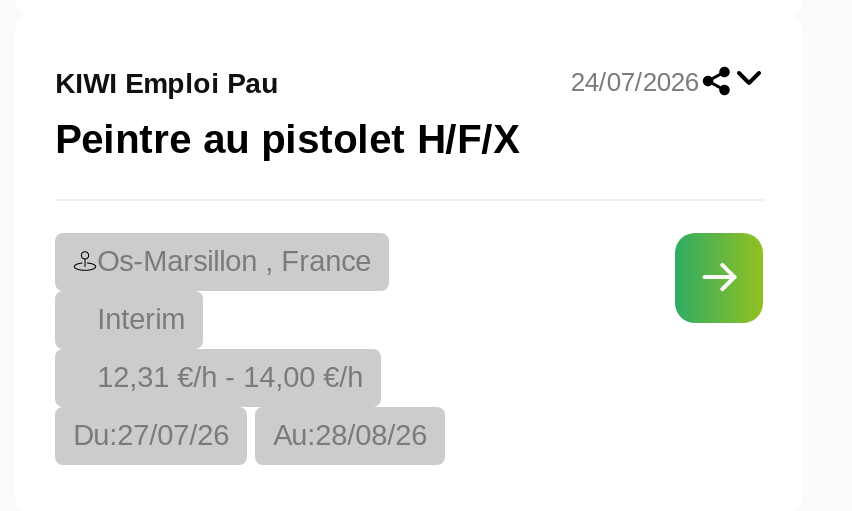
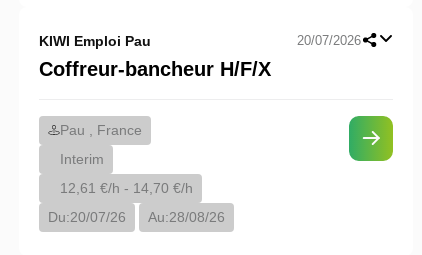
- 24/07/2026
+ 20/07/2026

- Peintre au pistolet H/F/X
+ Coffreur-bancheur H/F/X

- Os-Marsillon , France
+ Pau , France

- 12,31 €/h - 14,00 €/h
+ 12,61 €/h - 14,70 €/h

- Du:27/07/26 Au:28/08/26
+ Du:20/07/26 Au:28/08/26
